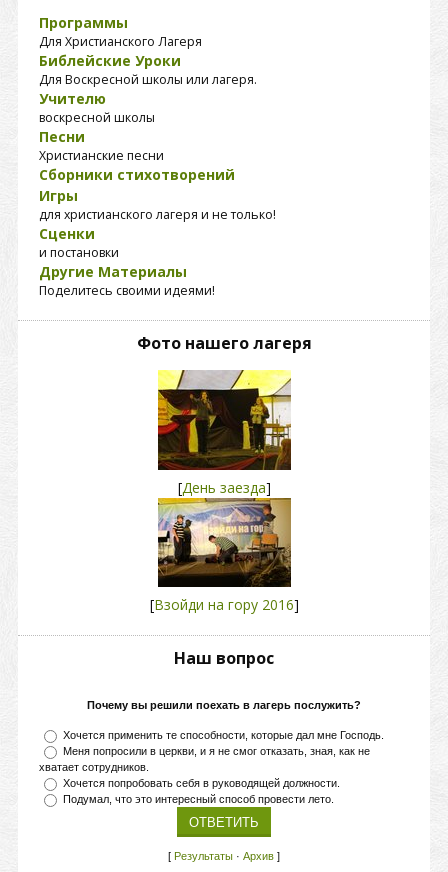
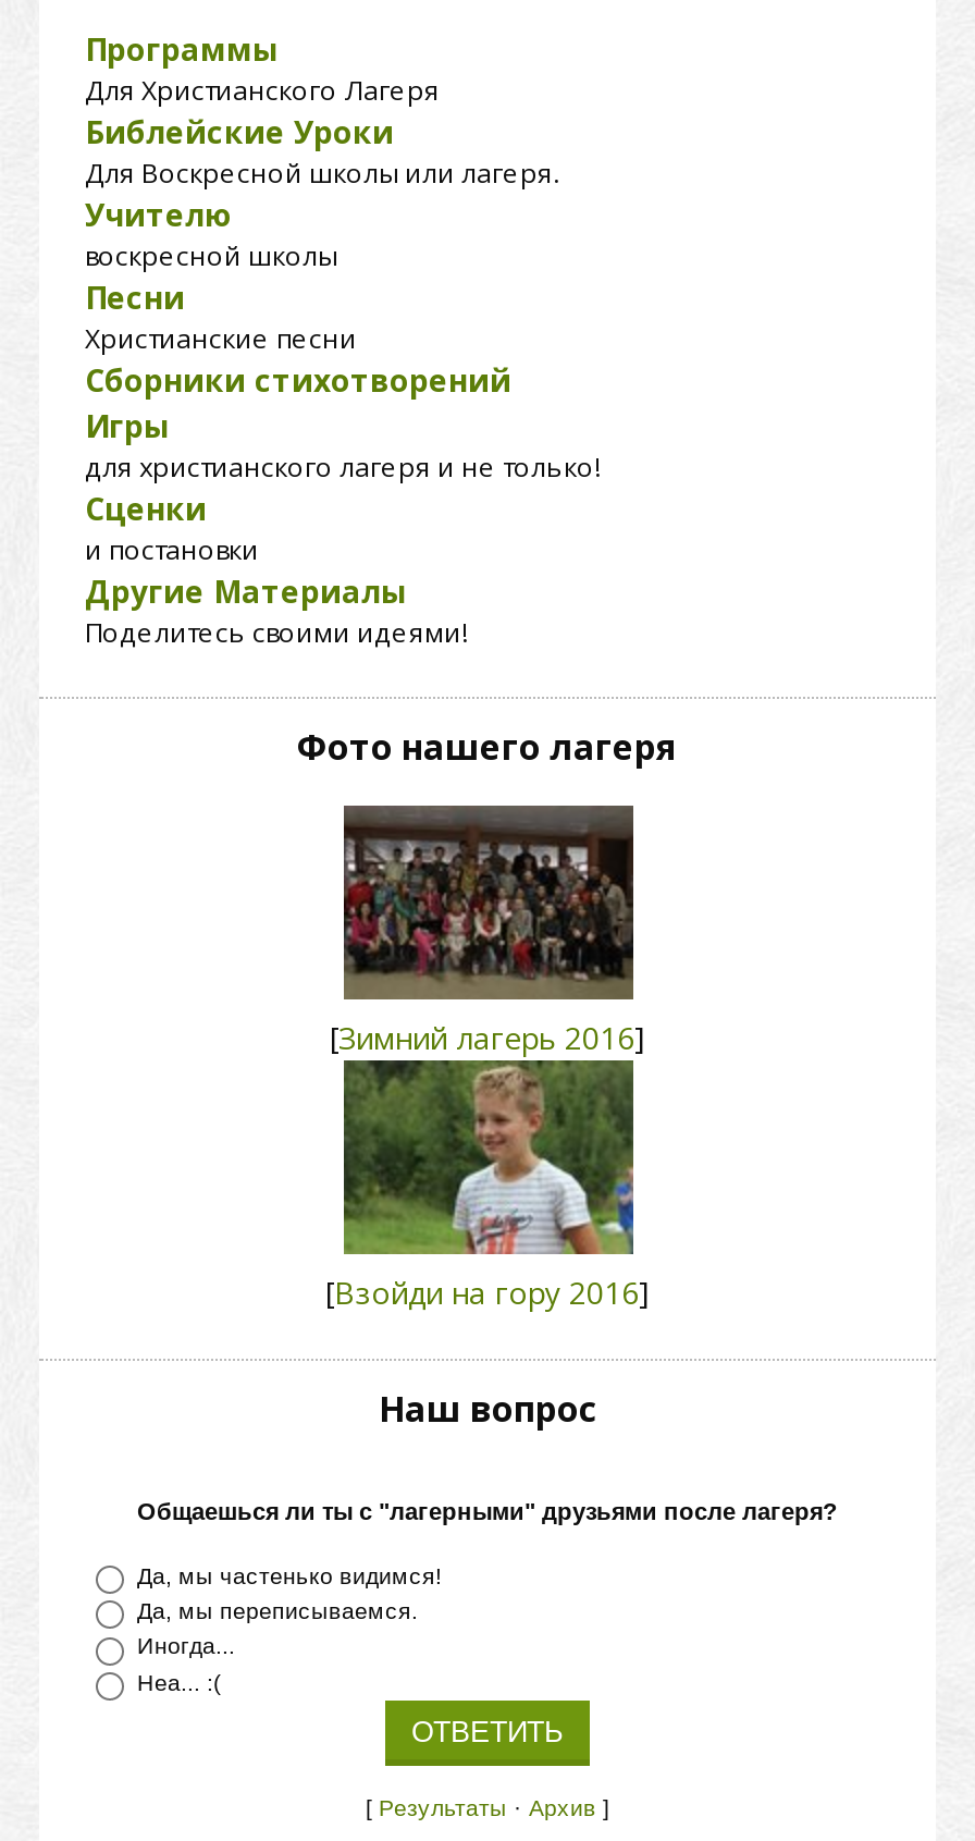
- [image]
- [День заезда]
+ [image]
+ [Зимний лагерь 2016]

- [image]
+ [image]

- Почему вы решили поехать в лагерь послужить?
+ Общаешься ли ты с "лагерными" друзьями после лагеря?

- Хочется применить те способности, которые дал мне Господь.
- Меня попросили в церкви, и я не смог отказать, зная, как не
- хватает сотрудников.
- Хочется попробовать себя в руководящей должности.
- Подумал, что это интересный способ провести лето.
+ Да, мы частенько видимся!
+ Да, мы переписываемся.
+ Иногда...
+ Неа... :(
